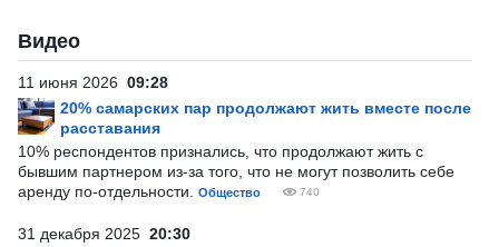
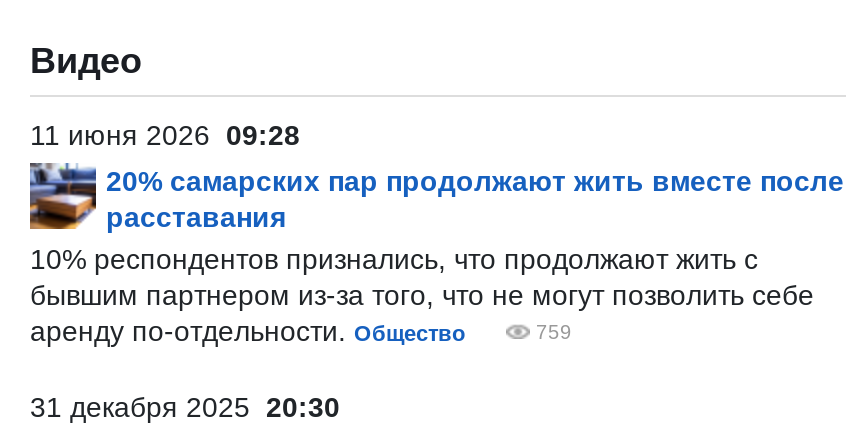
- 740
+ 759
